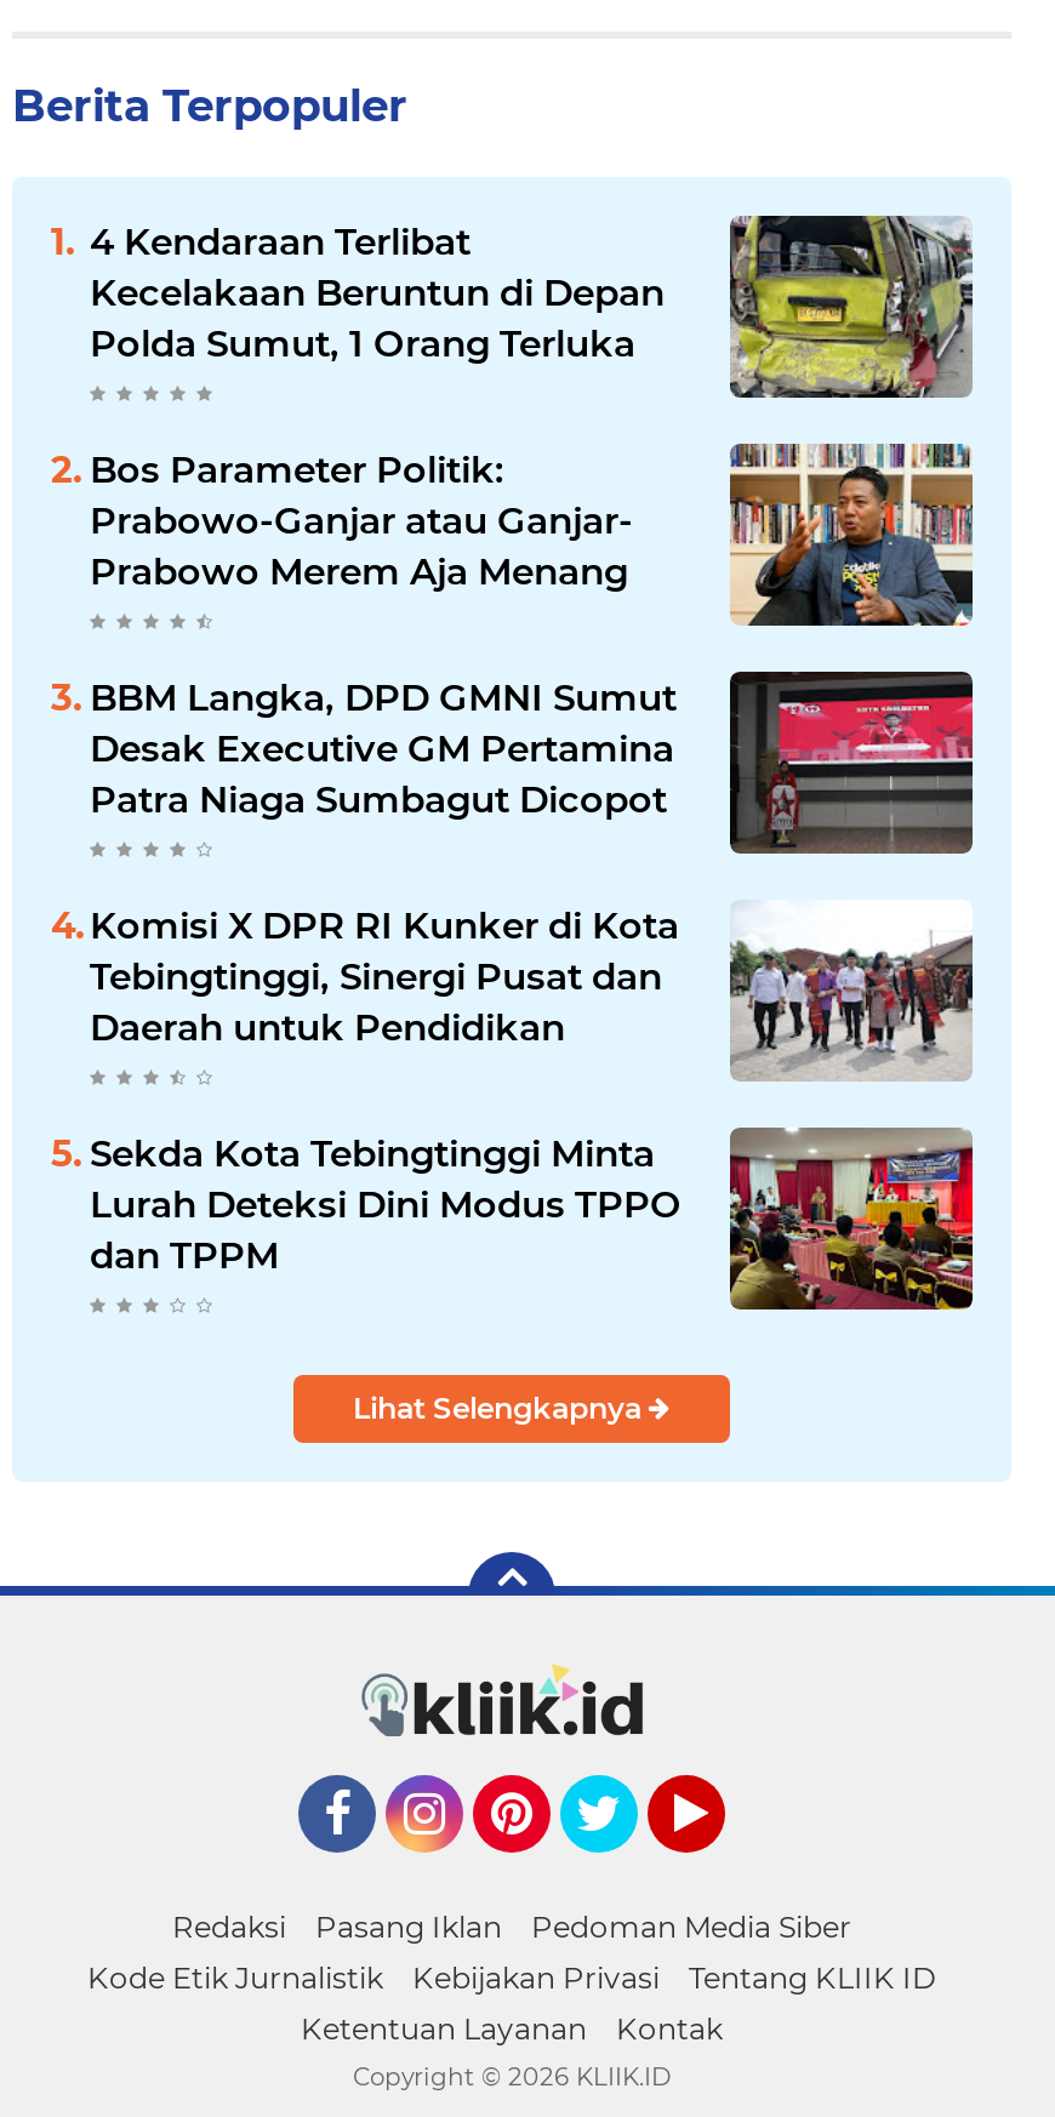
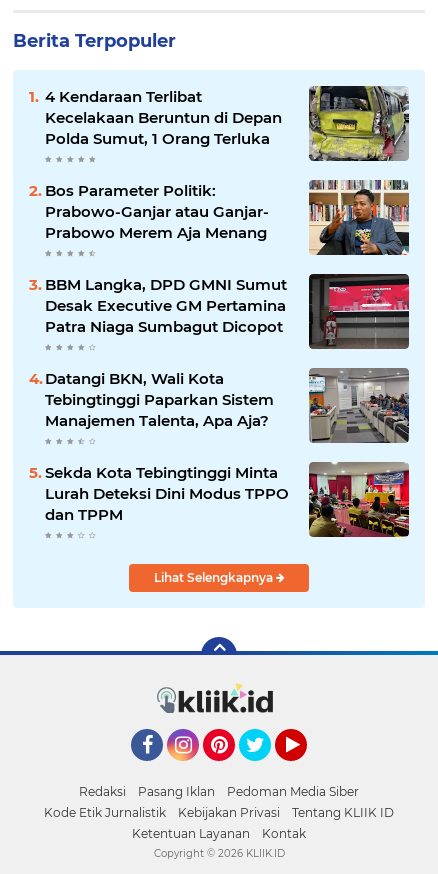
- [image]
- Komisi X DPR RI Kunker di Kota
- Tebingtinggi, Sinergi Pusat dan
- Daerah untuk Pendidikan
+ [image]
+ Datangi BKN, Wali Kota
+ Tebingtinggi Paparkan Sistem
+ Manajemen Talenta, Apa Aja?
